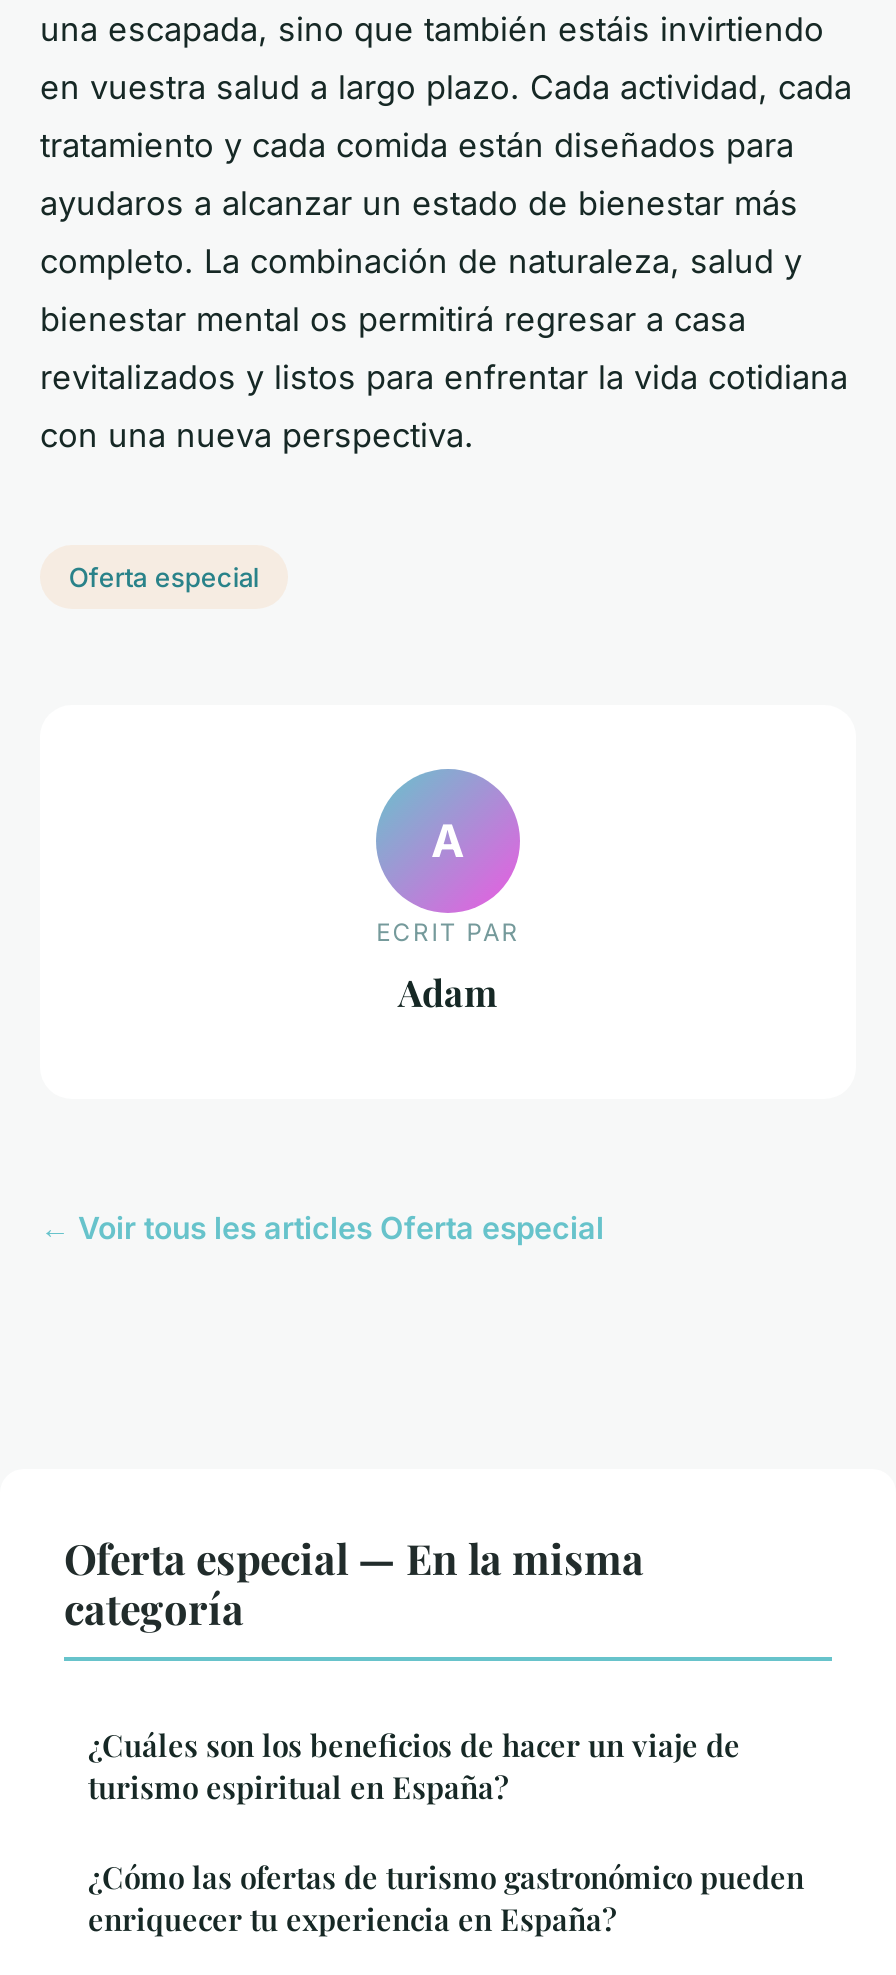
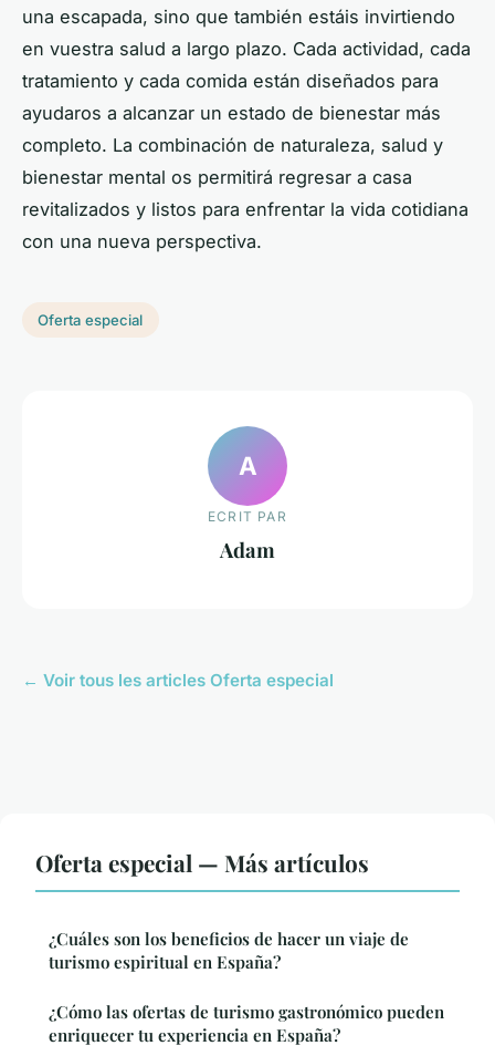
- Oferta especial — En la misma
- categoría
+ Oferta especial — Más artículos
